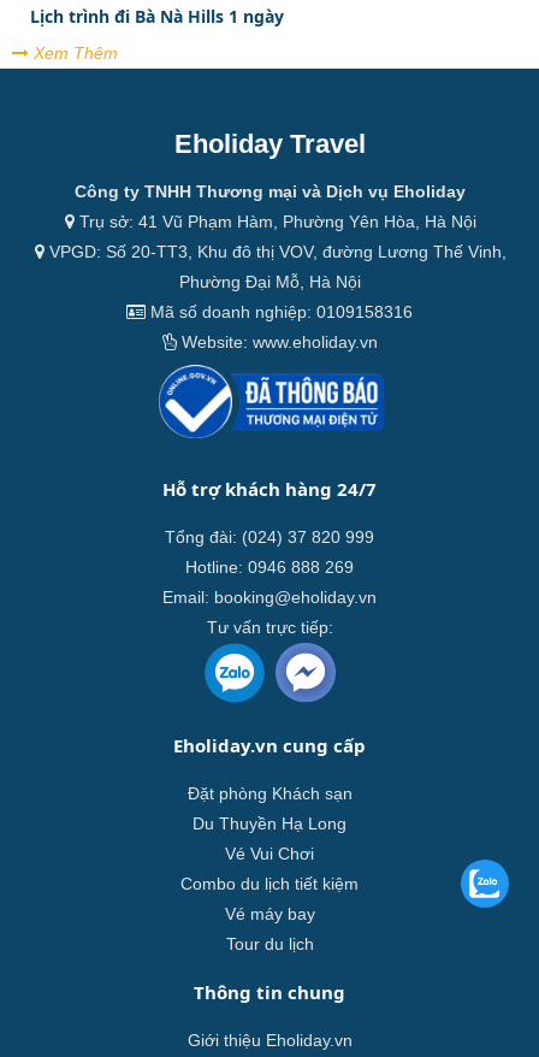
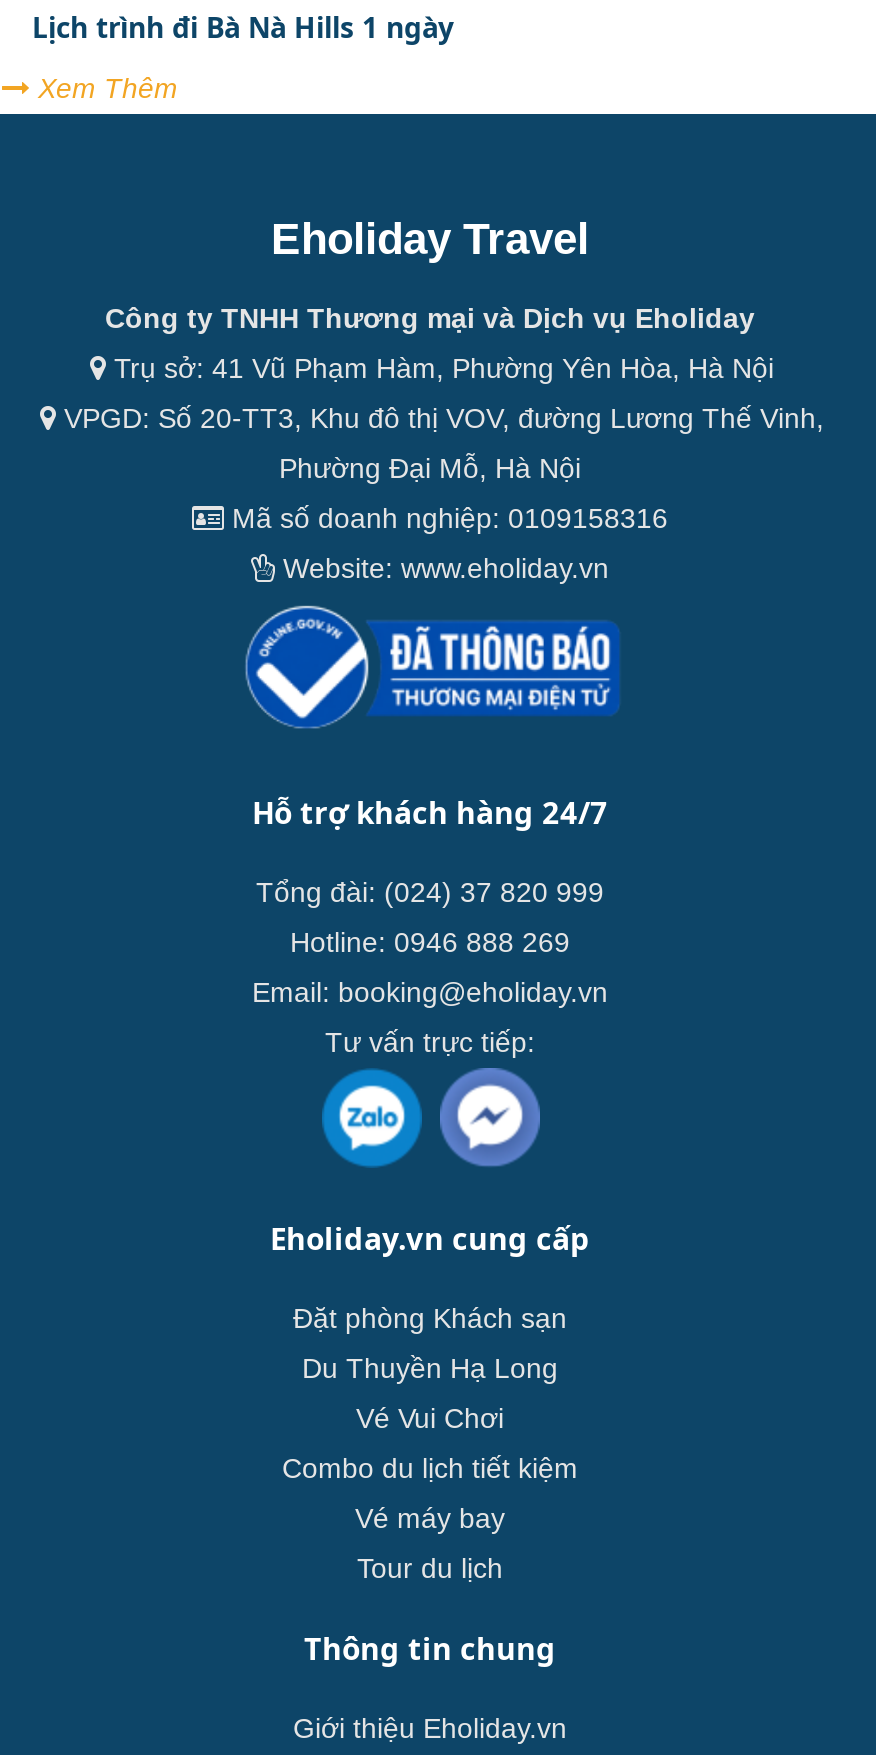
- [image]
